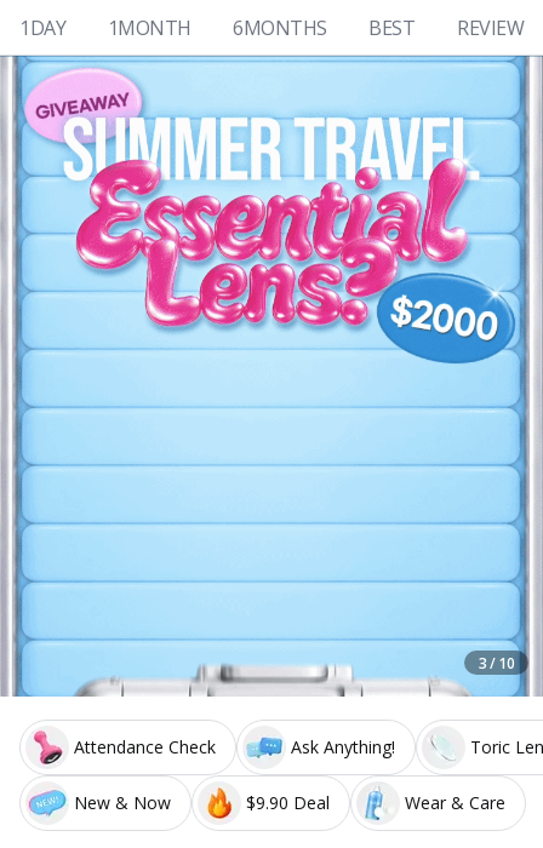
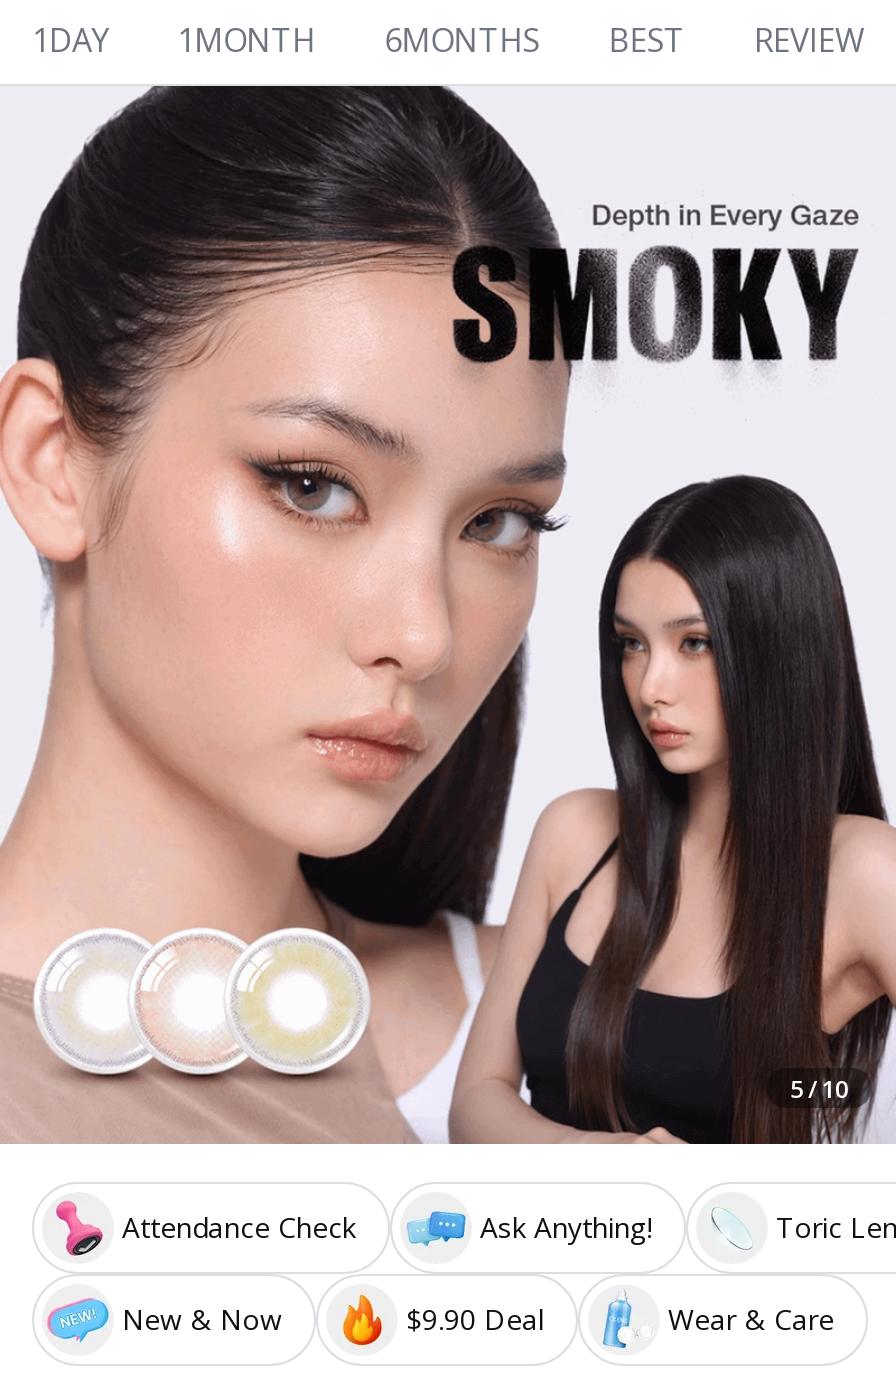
- [image]
- 3 / 10
+ [image]
+ 5 / 10
